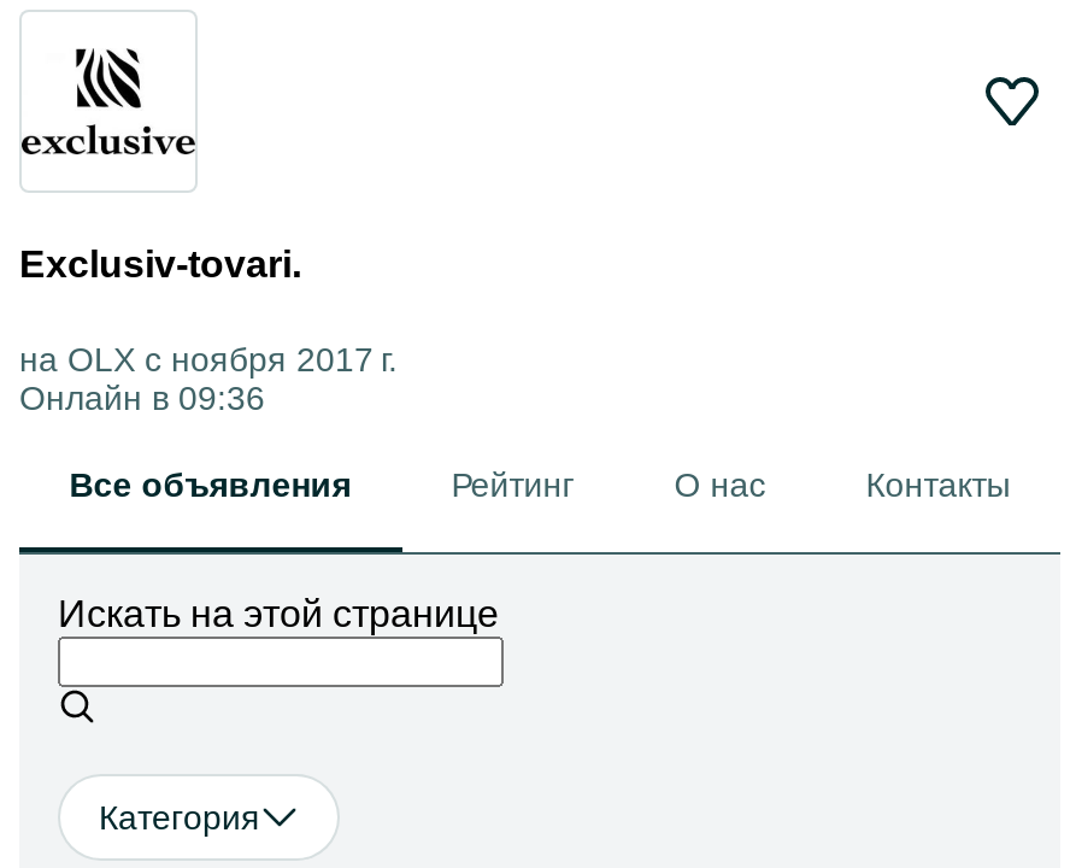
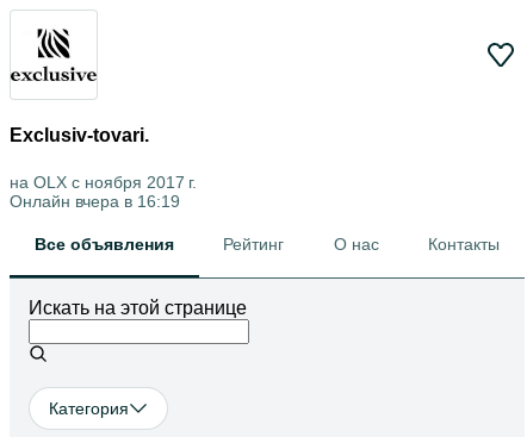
- Онлайн в 09:36
+ Онлайн вчера в 16:19
